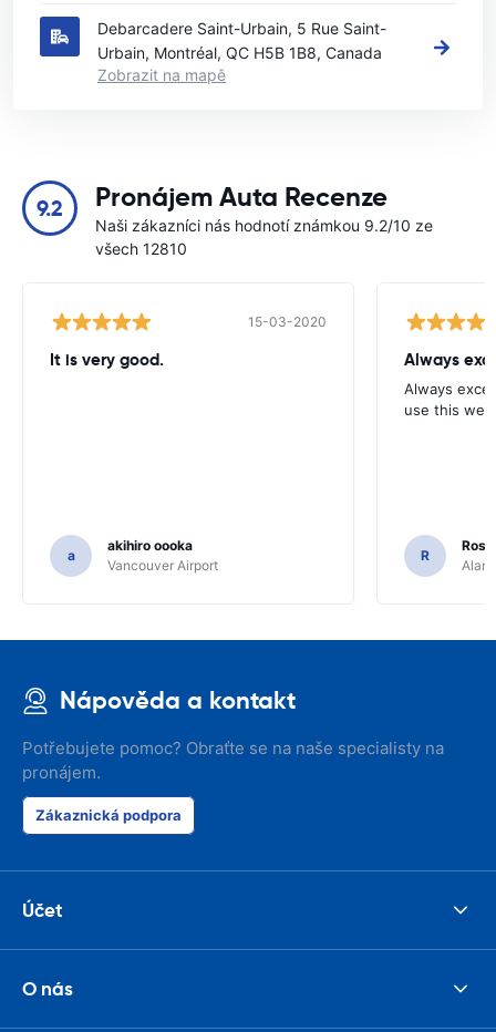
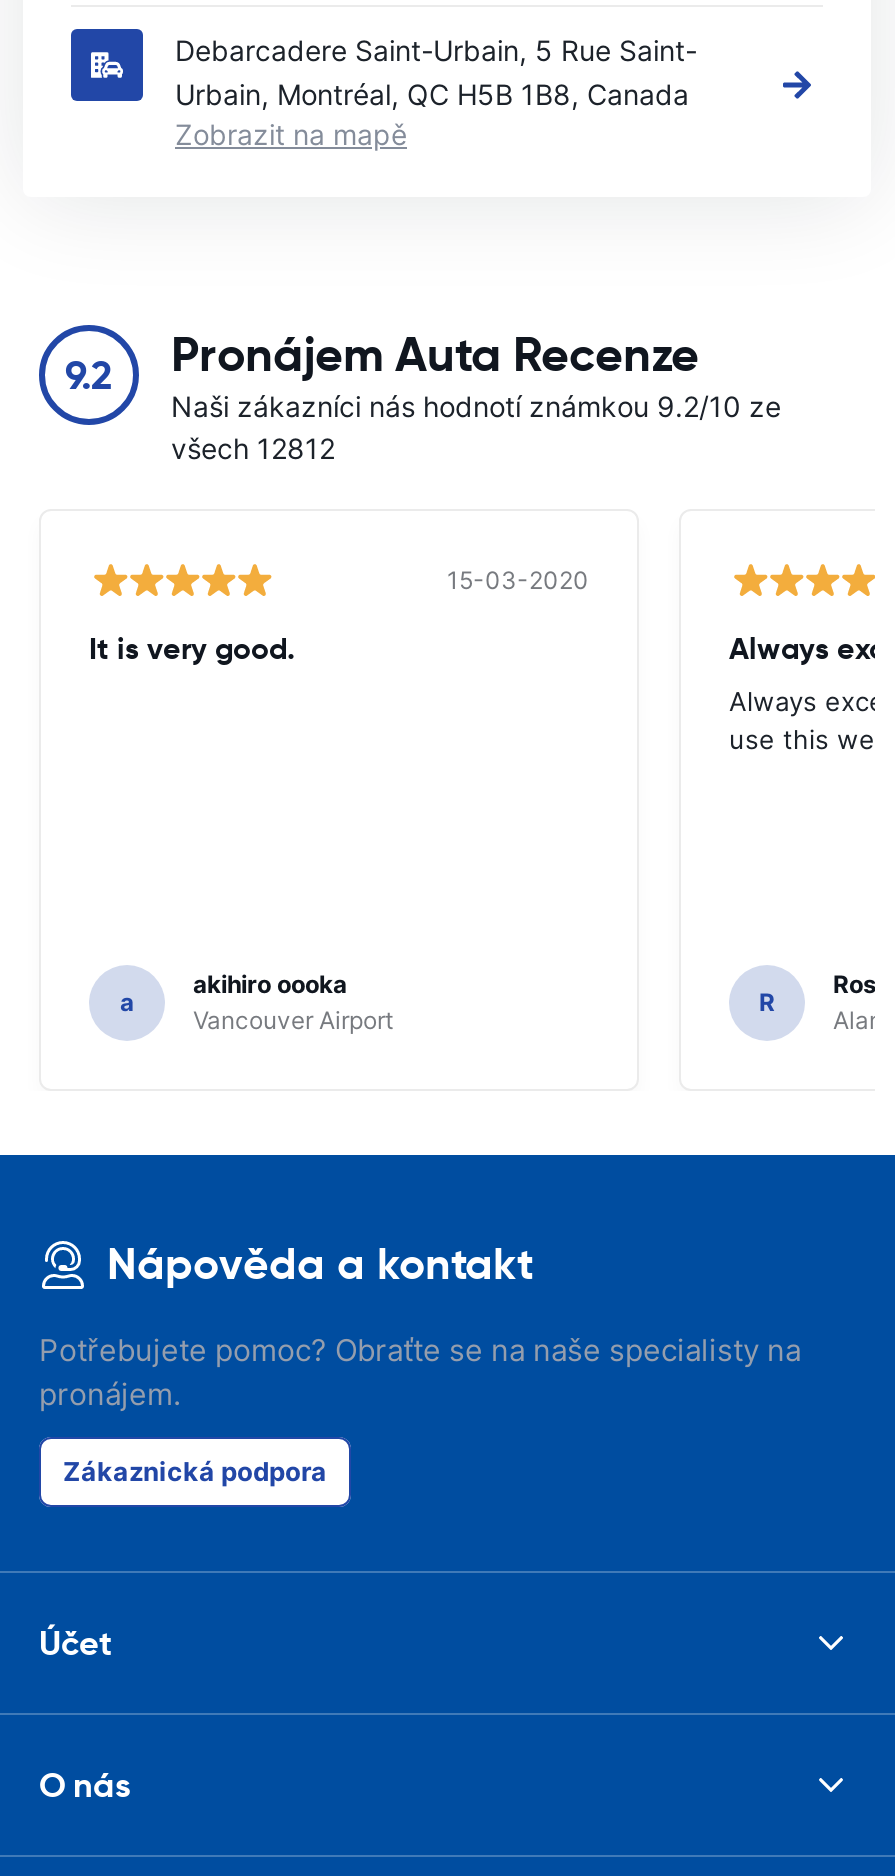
- všech 12810
+ všech 12812
